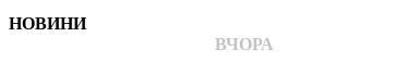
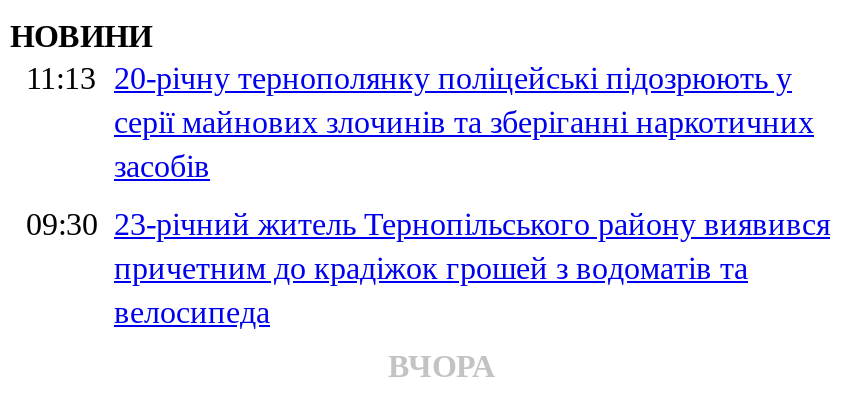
+ 11:13 20-річну тернополянку поліцейські підозрюють у
+ серії майнових злочинів та зберіганні наркотичних
+ засобів
+ 09:30 23-річний житель Тернопільського району виявився
+ причетним до крадіжок грошей з водоматів та
+ велосипеда
